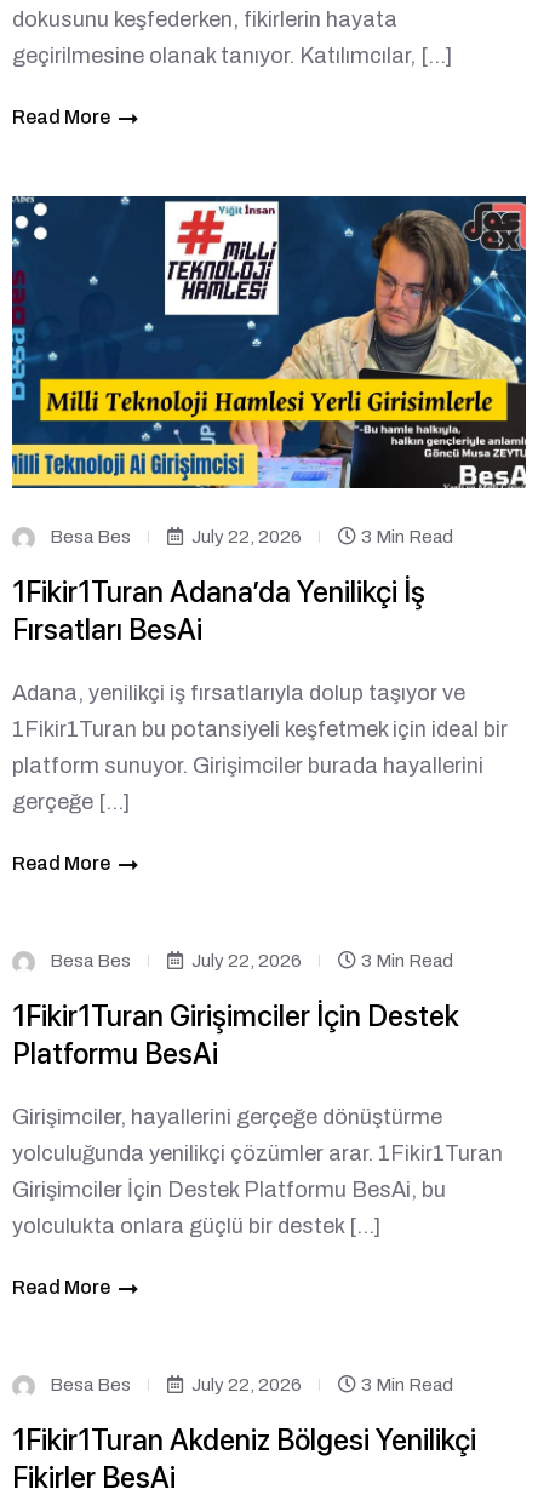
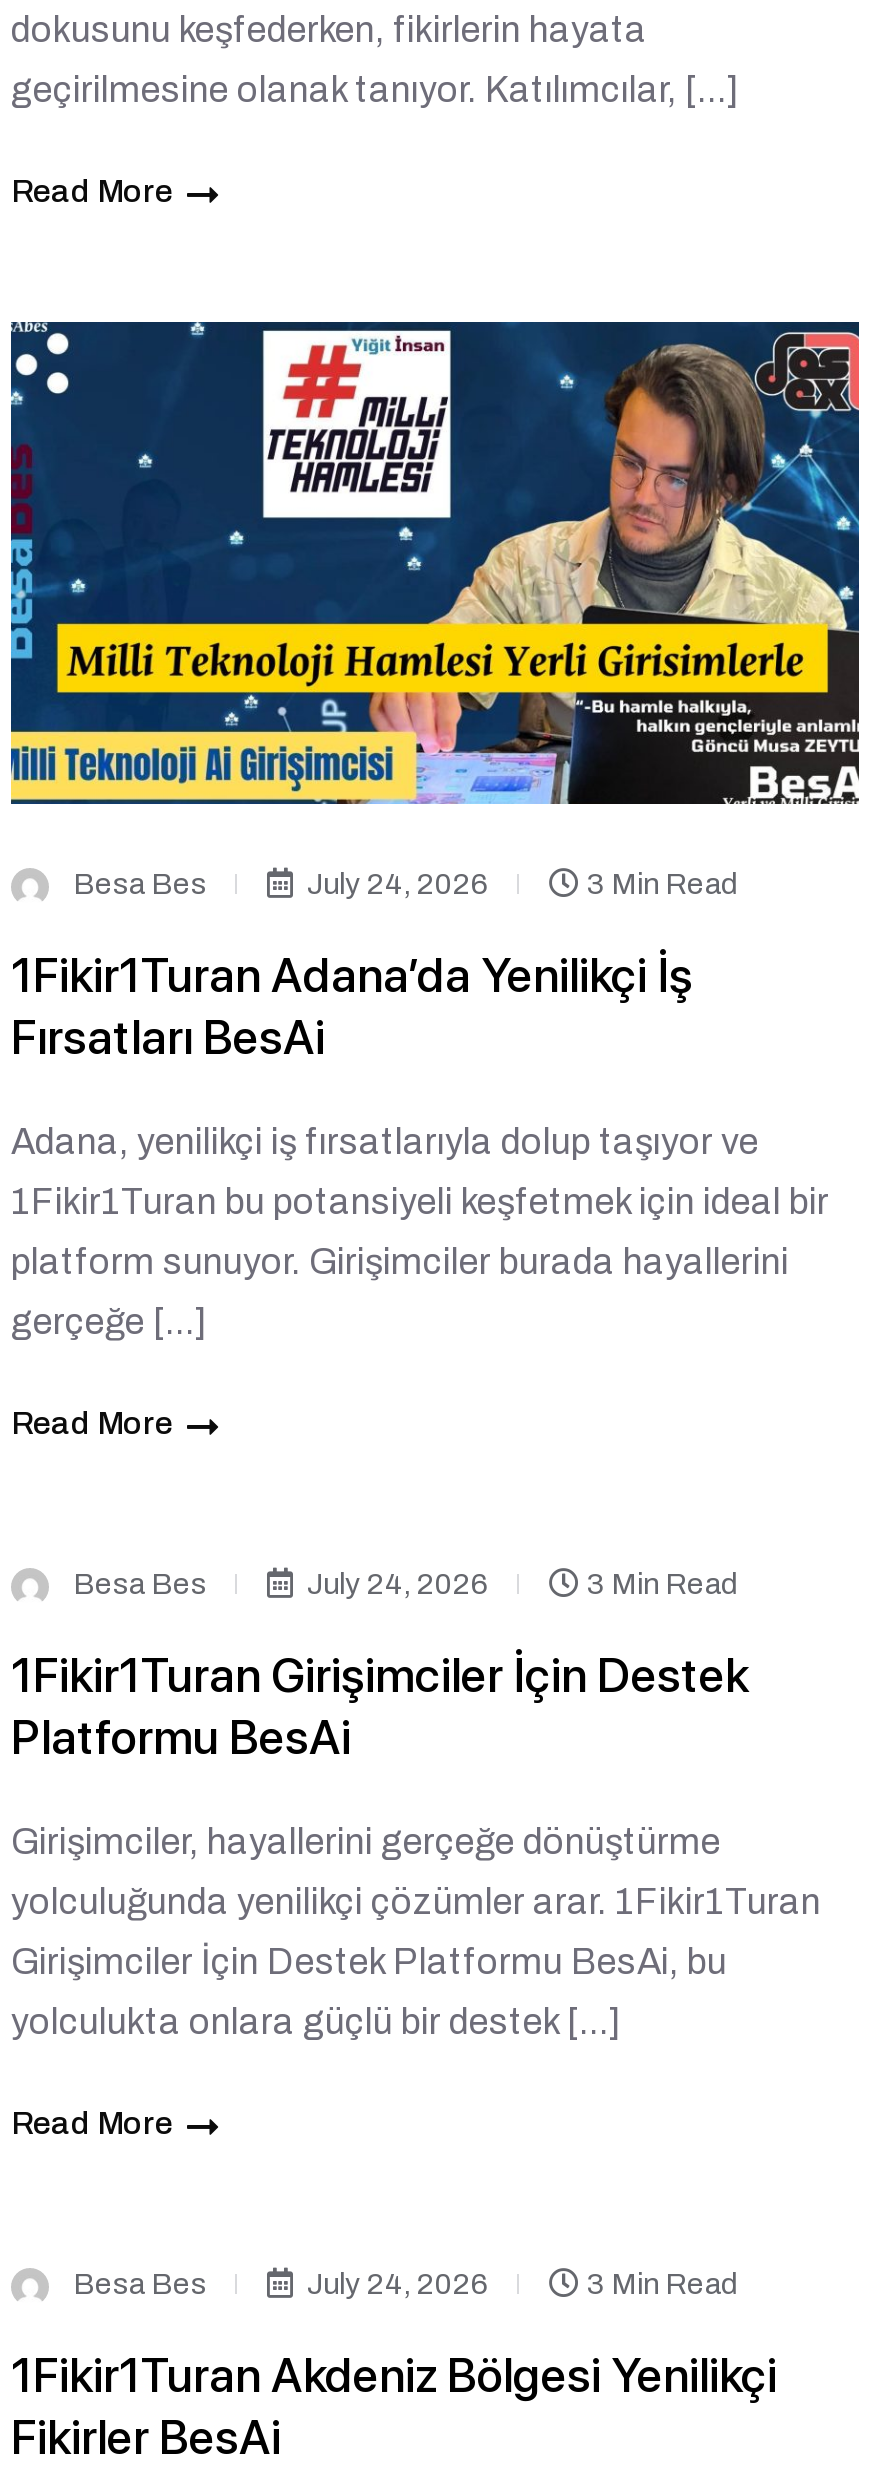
- July 22, 2026
+ July 24, 2026

- July 22, 2026
+ July 24, 2026

- July 22, 2026
+ July 24, 2026
